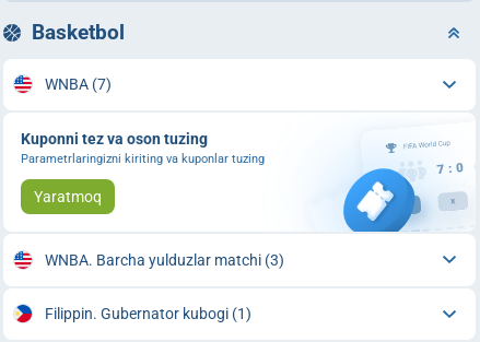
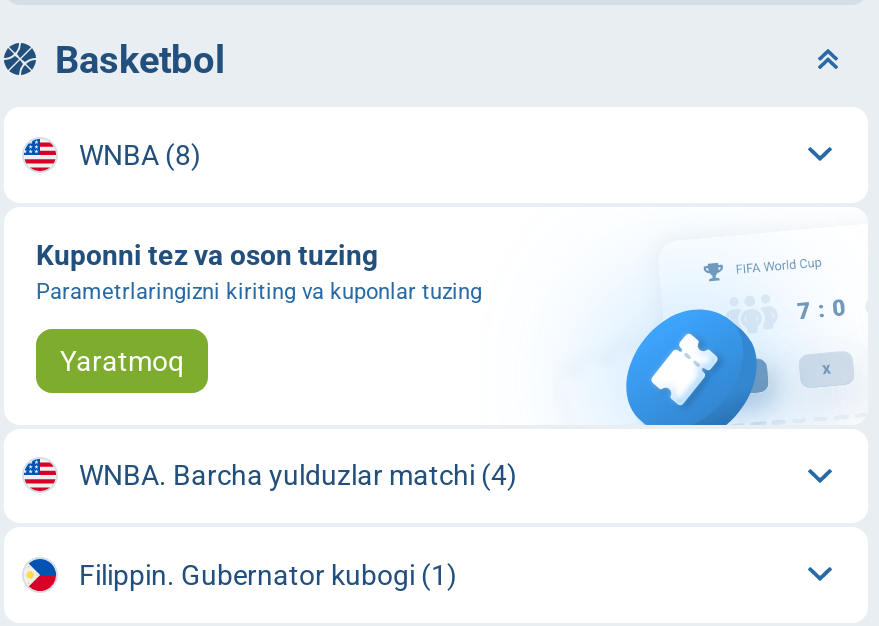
- WNBA (7)
+ WNBA (8)

- WNBA. Barcha yulduzlar matchi (3)
+ WNBA. Barcha yulduzlar matchi (4)
